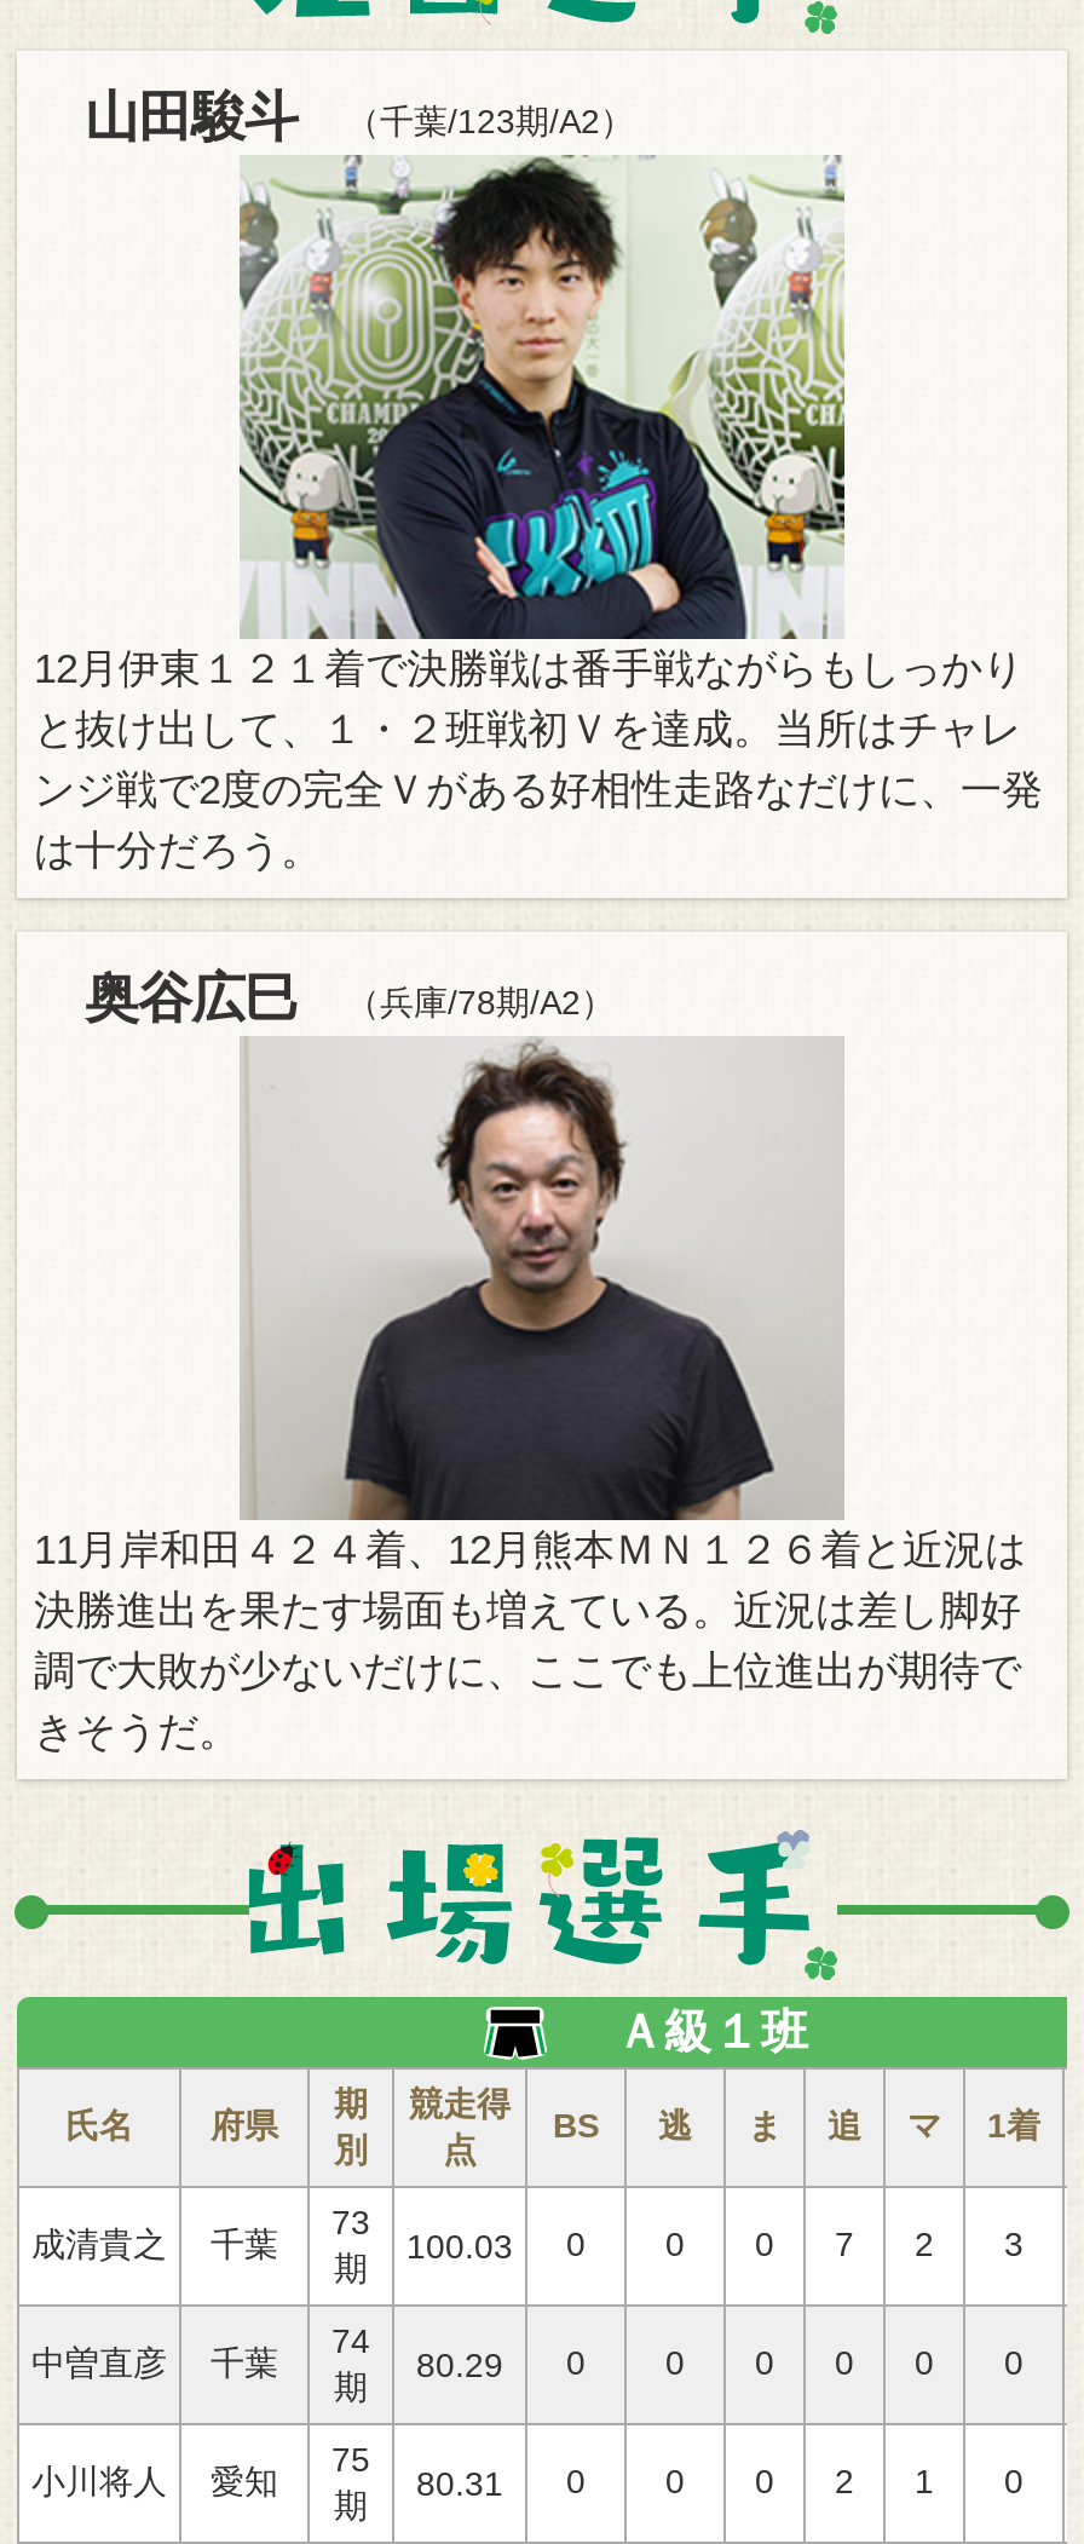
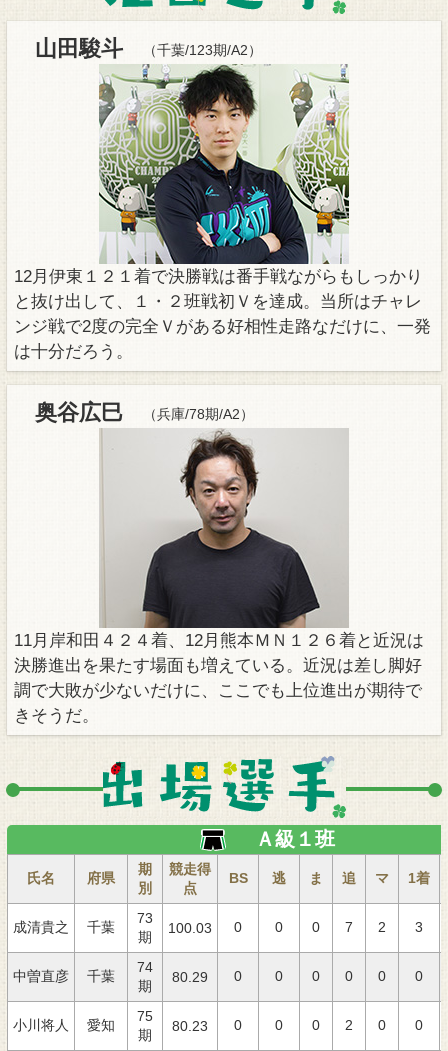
- 80.31 0
+ 80.23 0

- 0 0 2 1 0
+ 0 0 2 0 0
